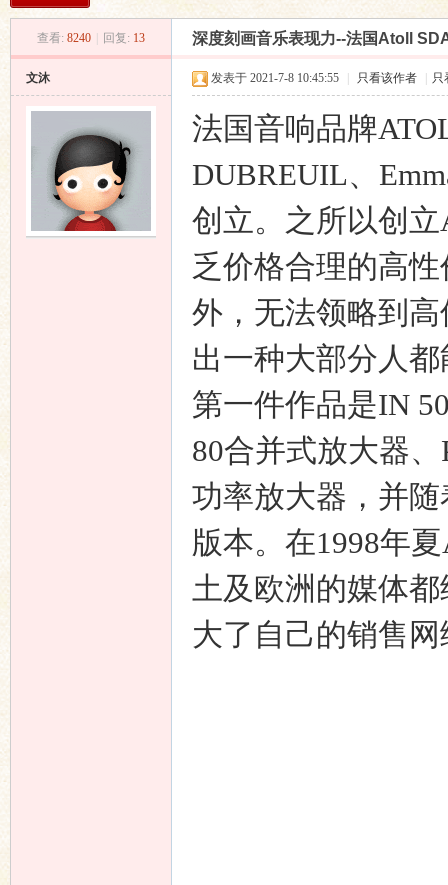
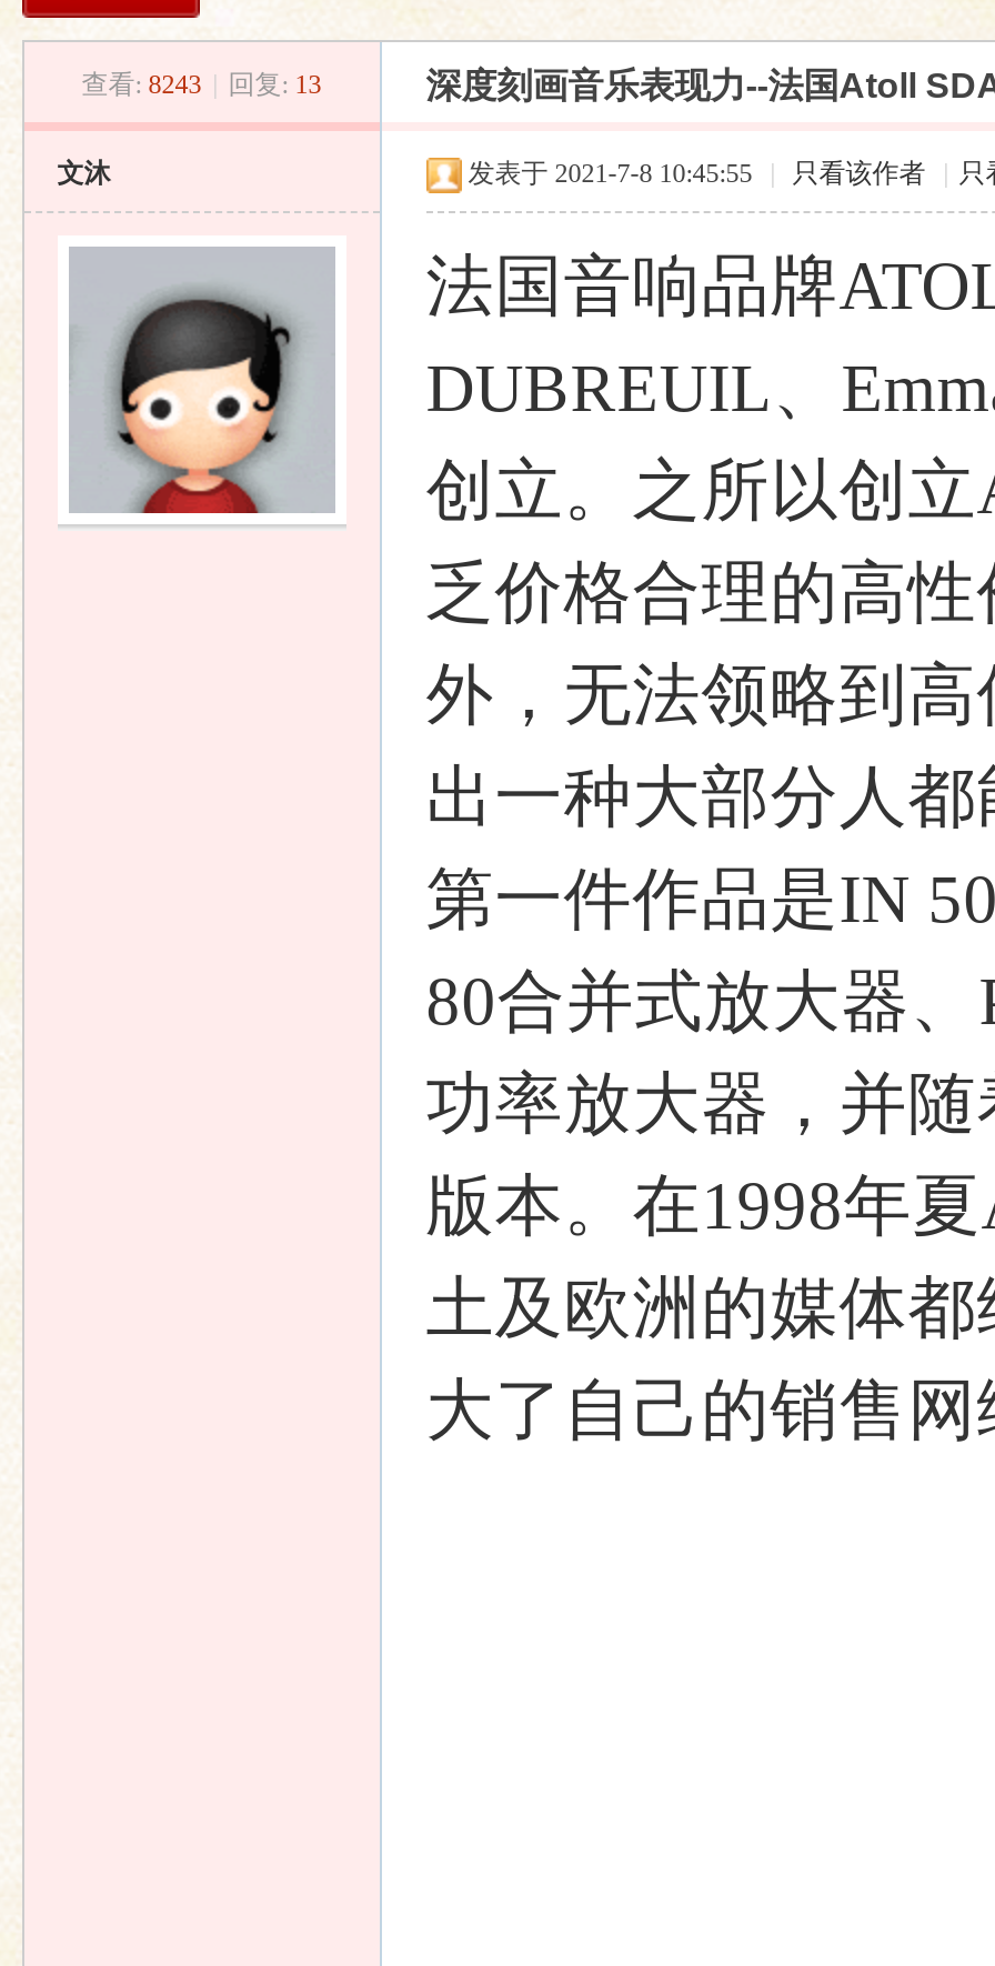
- 查看: 8240
+ 查看: 8243
